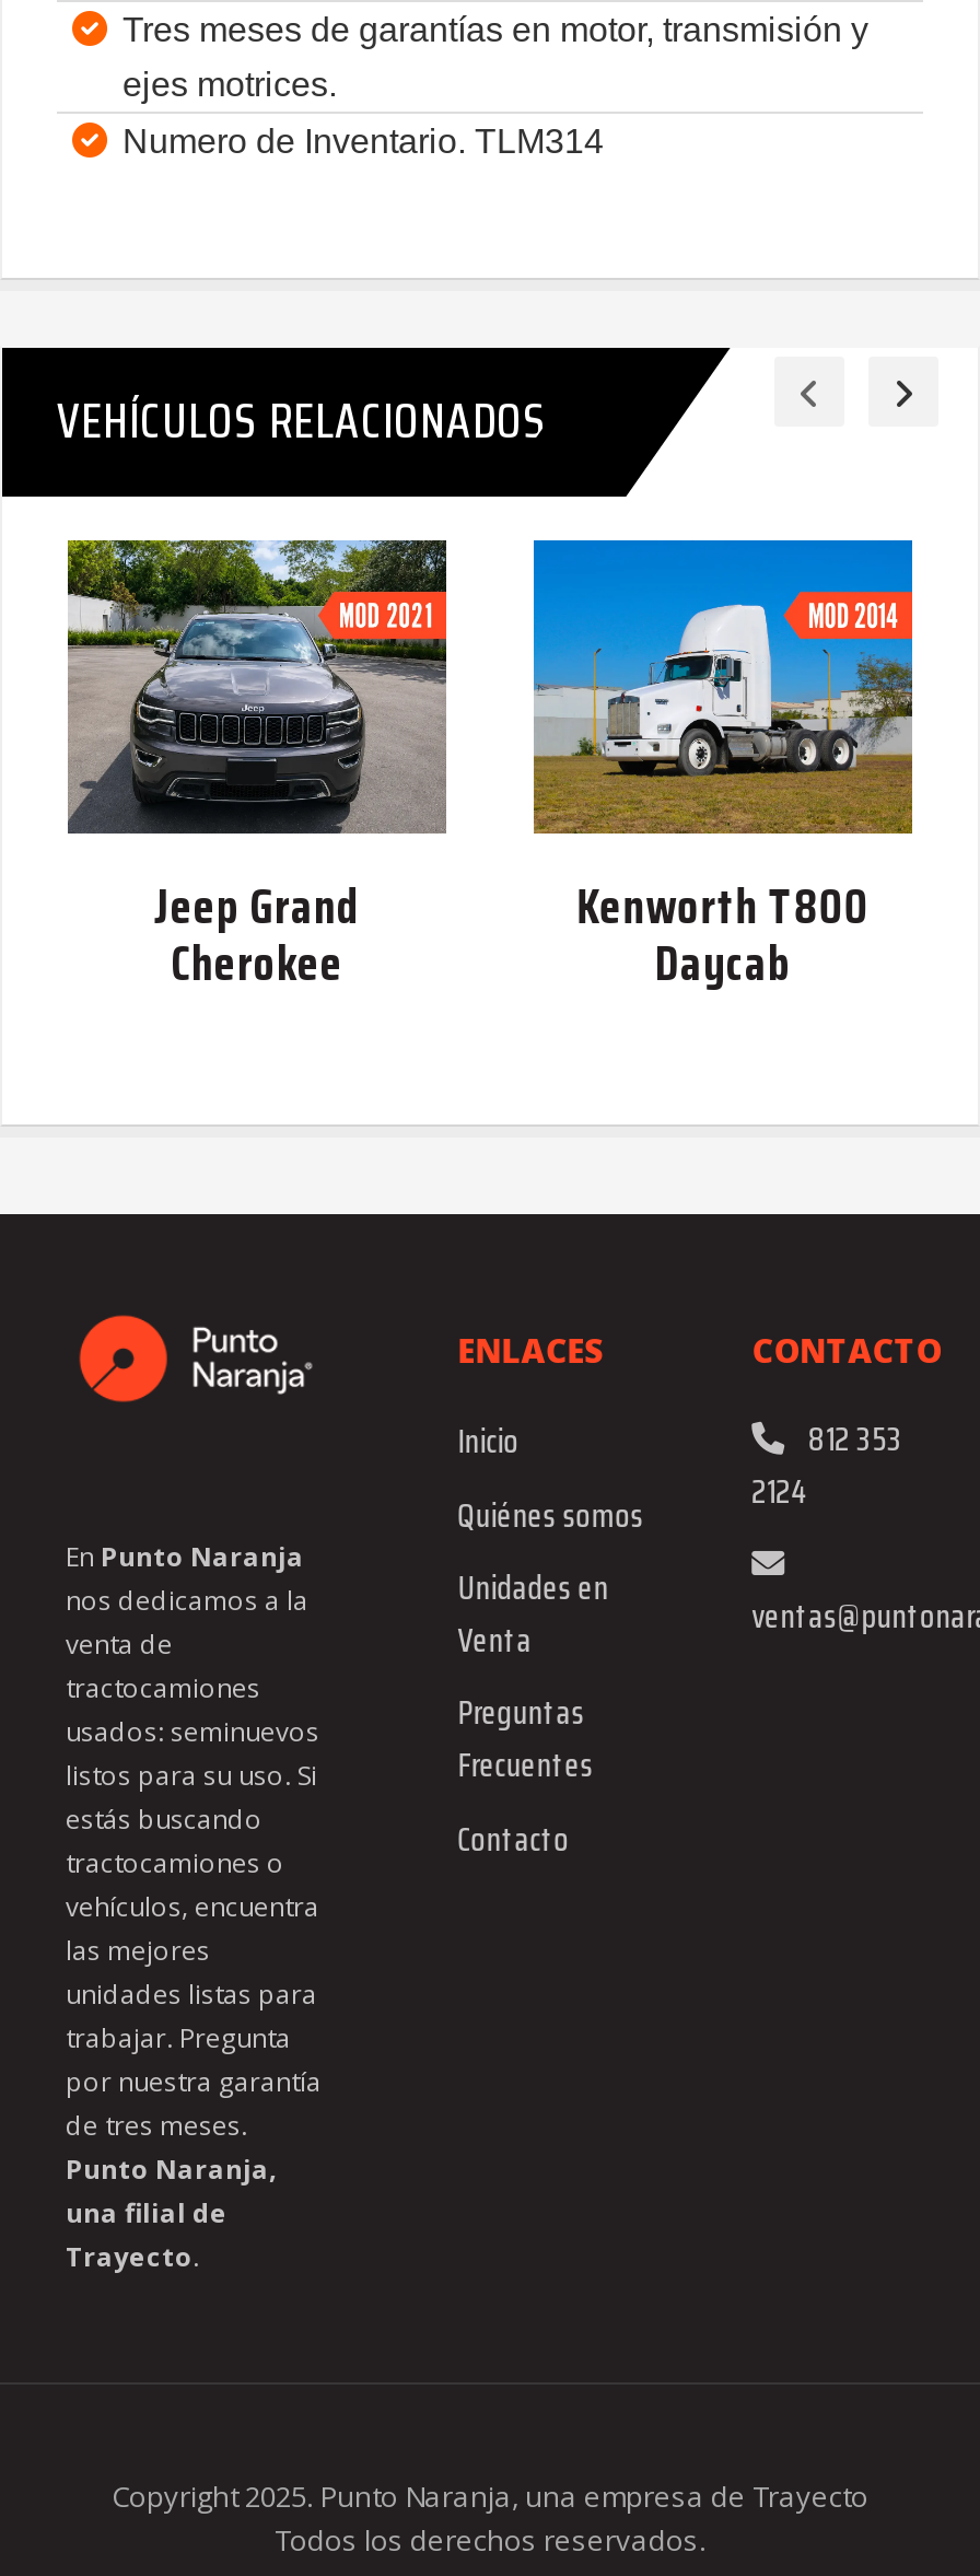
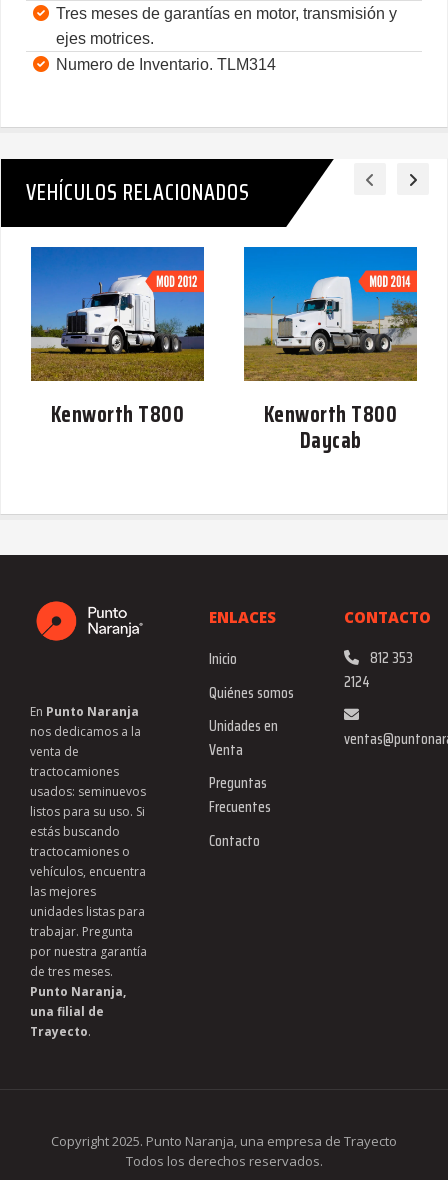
- [image]
- Jeep Grand
- Cherokee
+ [image]
+ Kenworth T800
